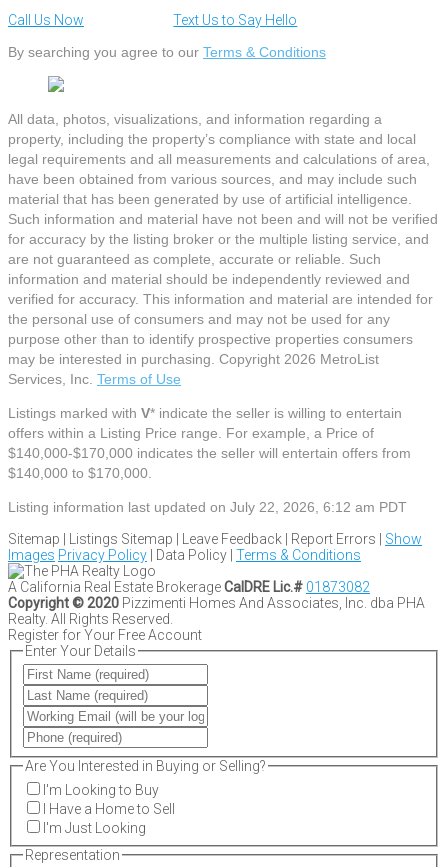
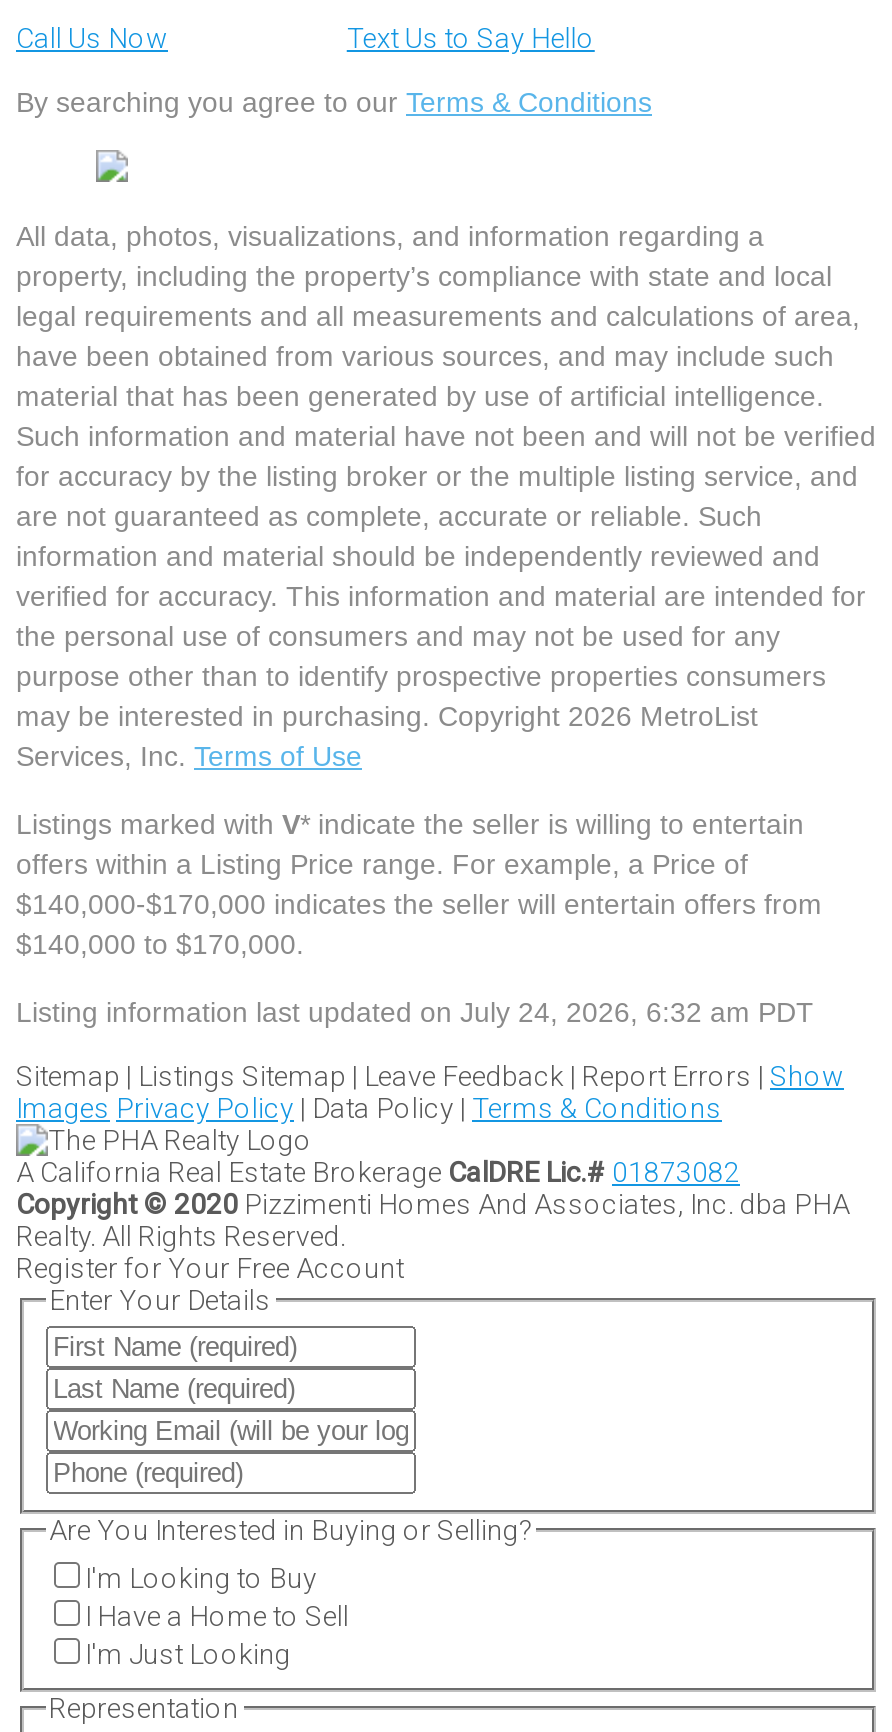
- Listing information last updated on July 22, 2026, 6:12 am PDT
+ Listing information last updated on July 24, 2026, 6:32 am PDT
